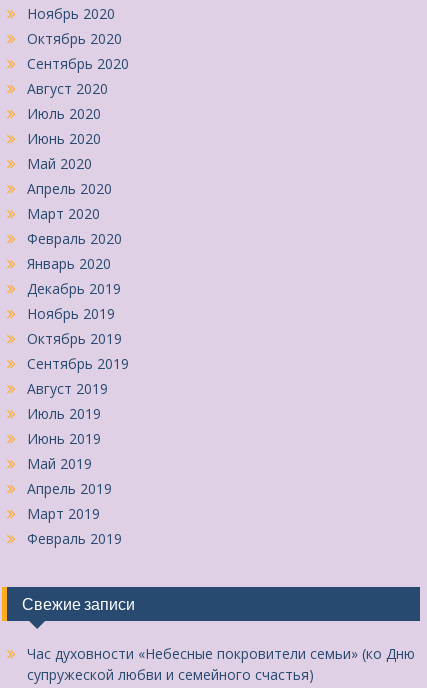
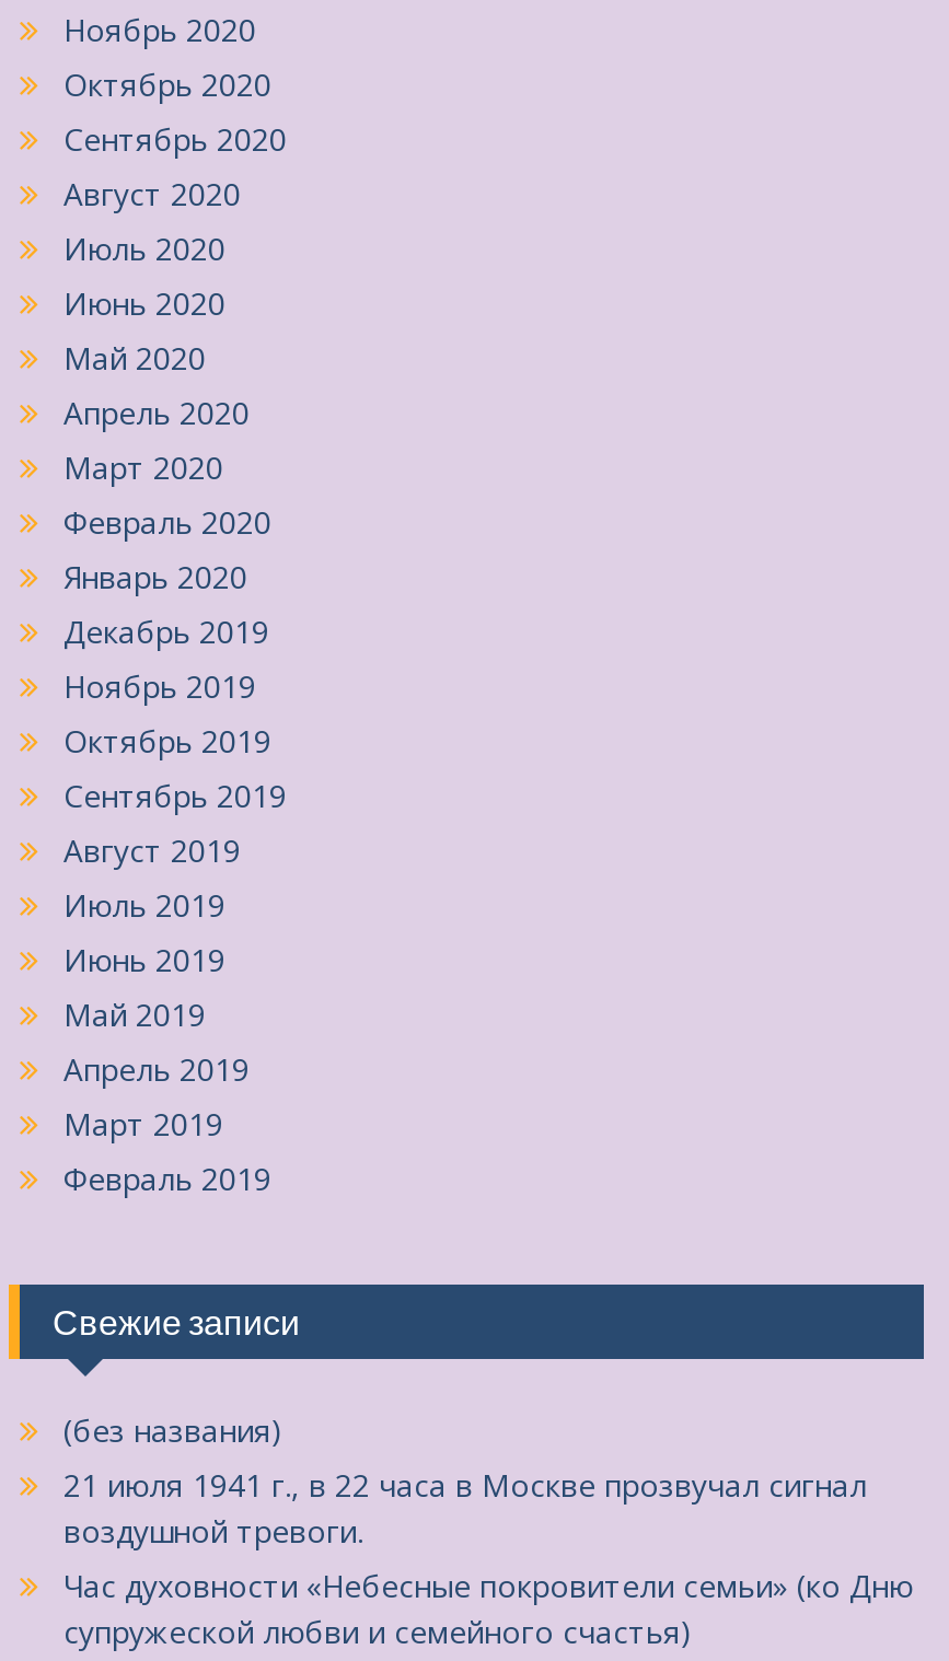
+ (без названия)
+ 21 июля 1941 г., в 22 часа в Москве прозвучал сигнал
+ воздушной тревоги.
